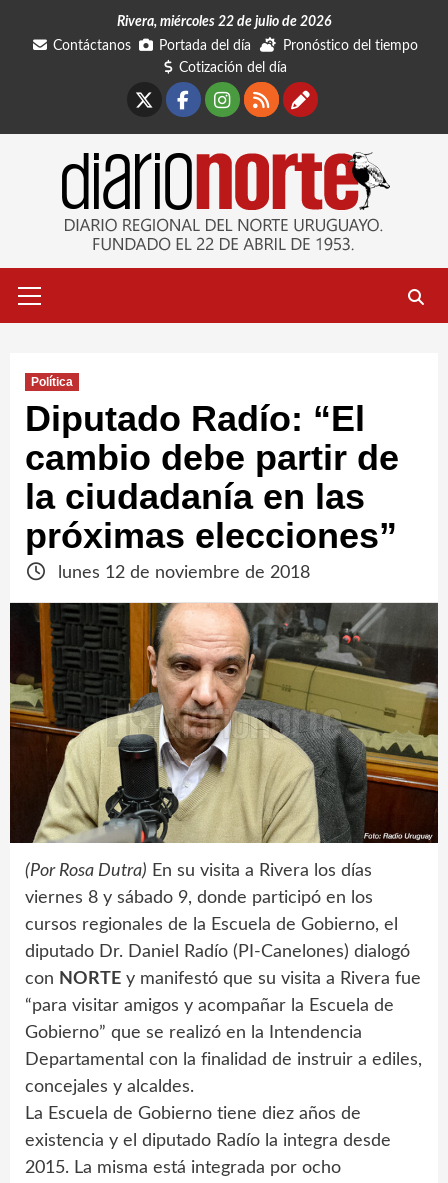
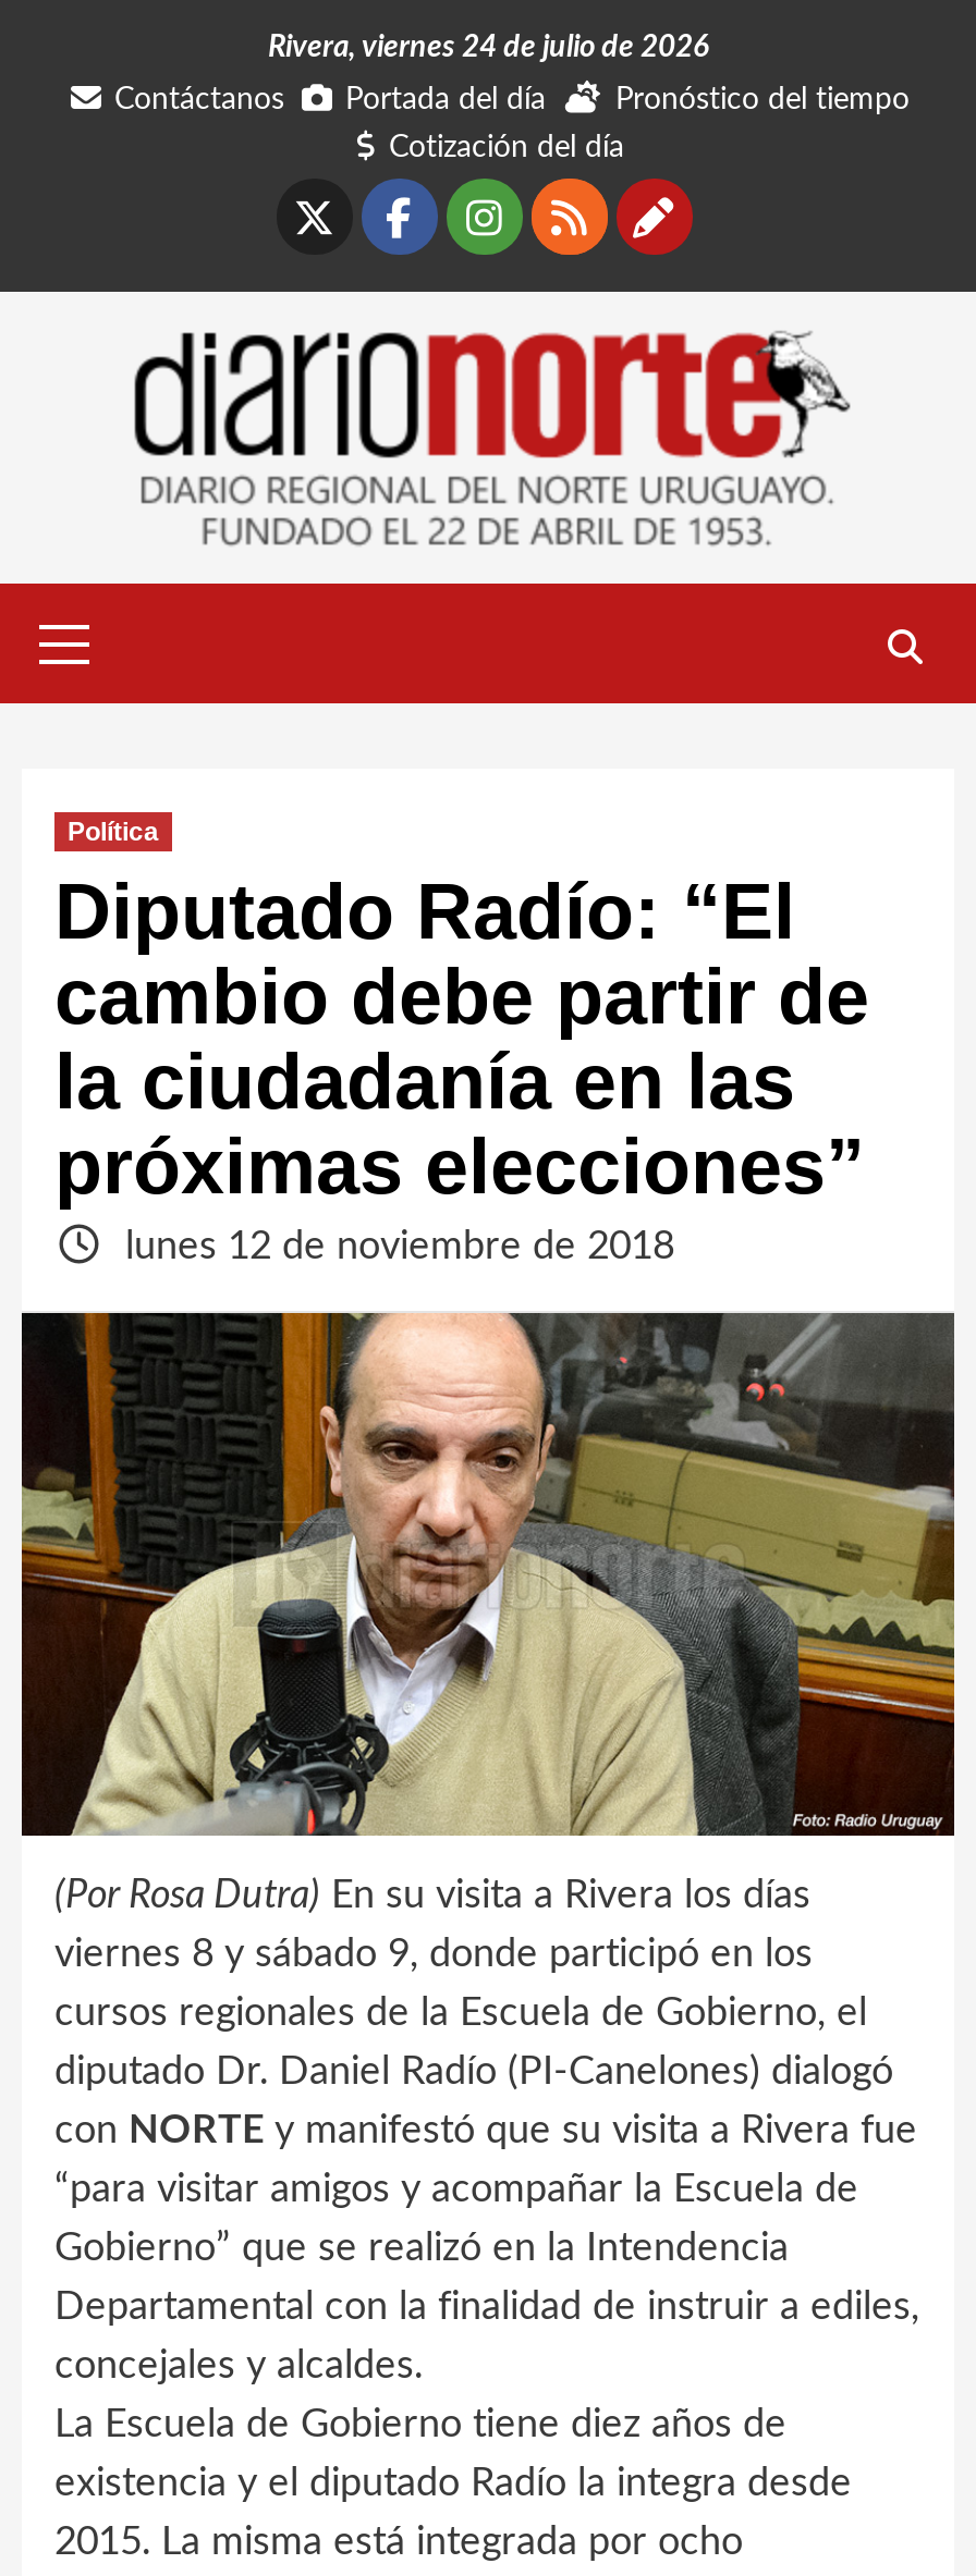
- Rivera, miércoles 22 de julio de 2026
+ Rivera, viernes 24 de julio de 2026
